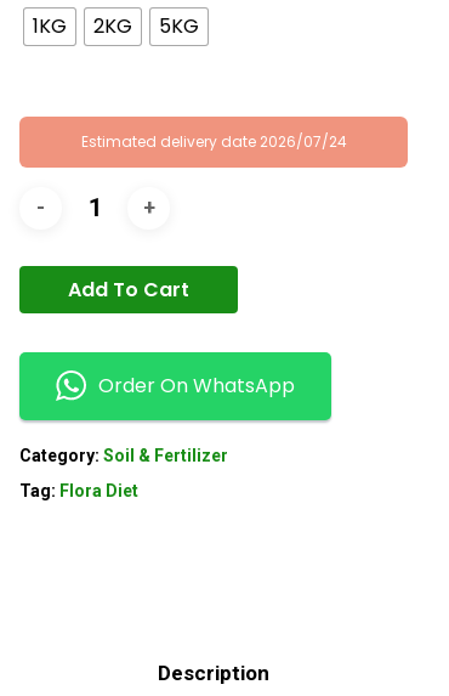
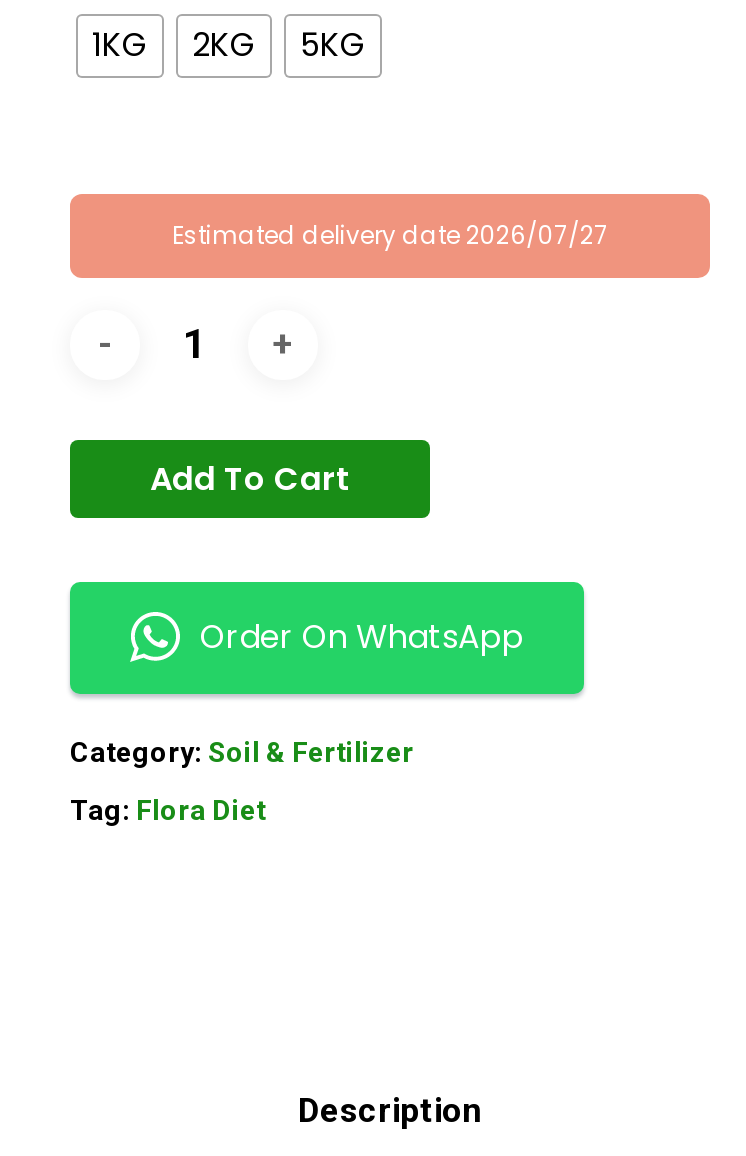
- Estimated delivery date 2026/07/24
+ Estimated delivery date 2026/07/27
